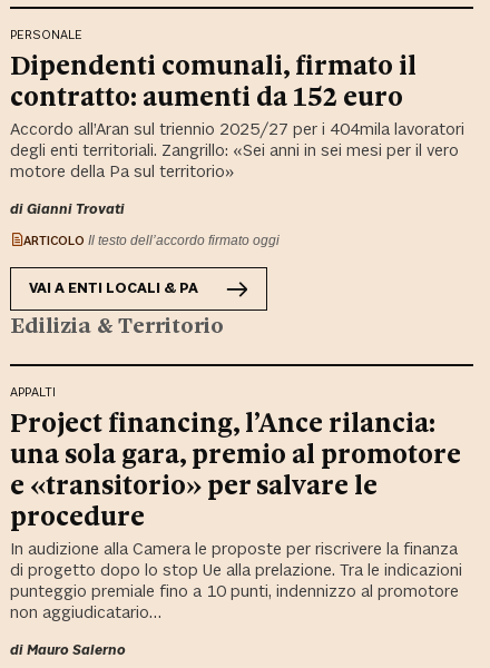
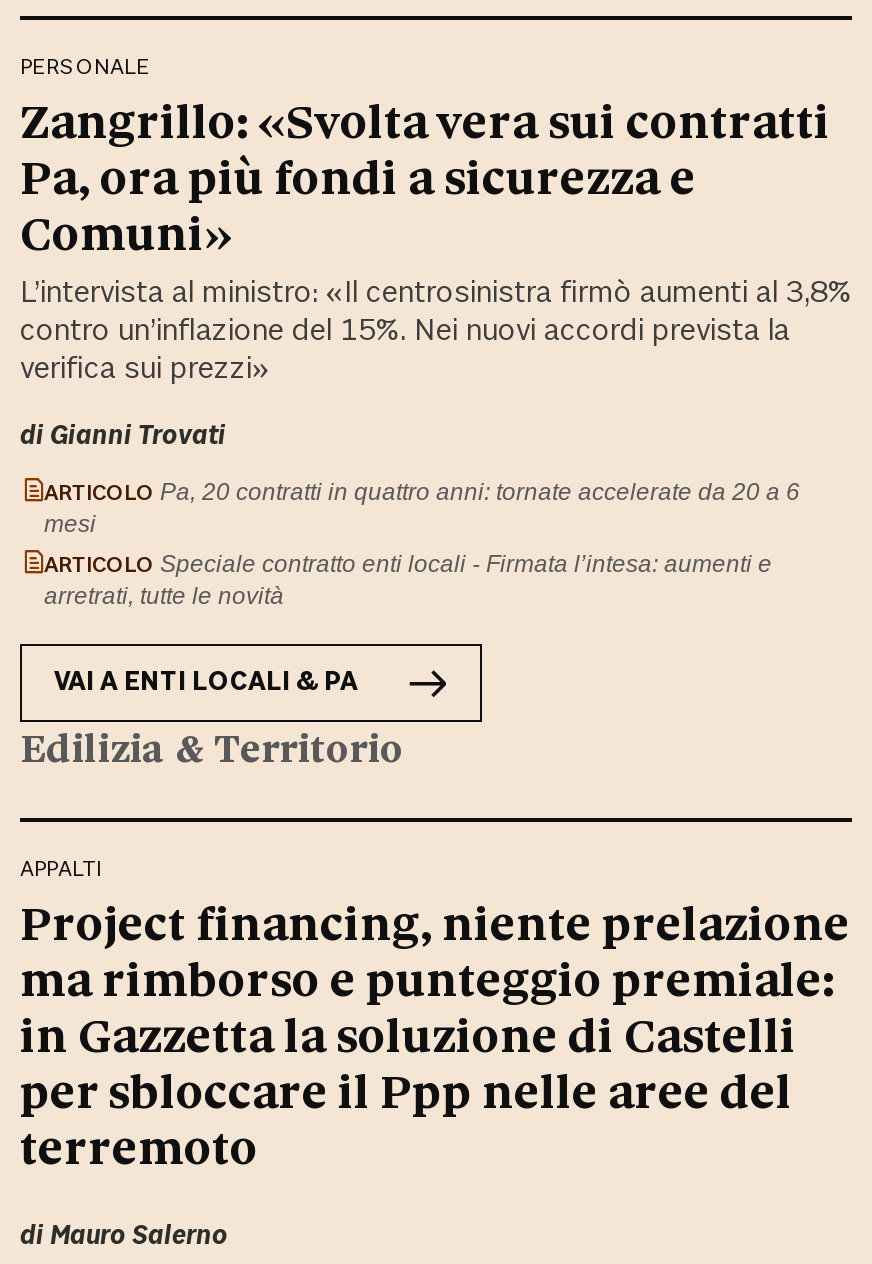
- Dipendenti comunali, firmato il
- contratto: aumenti da 152 euro
- Accordo all’Aran sul triennio 2025/27 per i 404mila lavoratori
- degli enti territoriali. Zangrillo: «Sei anni in sei mesi per il vero
- motore della Pa sul territorio»
+ Zangrillo: «Svolta vera sui contratti
+ Pa, ora più fondi a sicurezza e
+ Comuni»
+ L’intervista al ministro: «Il centrosinistra firmò aumenti al 3,8%
+ contro un’inflazione del 15%. Nei nuovi accordi prevista la
+ verifica sui prezzi»

- ARTICOLO Il testo dell’accordo firmato oggi
+ ARTICOLO Pa, 20 contratti in quattro anni: tornate accelerate da 20 a 6
+ mesi
+ ARTICOLO Speciale contratto enti locali - Firmata l’intesa: aumenti e
+ arretrati, tutte le novità

moved down: VAI A ENTI LOCALI & PA | Edilizia & Territorio | APPALTI

- Project financing, l’Ance rilancia:
- una sola gara, premio al promotore
- e «transitorio» per salvare le
- procedure
- In audizione alla Camera le proposte per riscrivere la finanza
- di progetto dopo lo stop Ue alla prelazione. Tra le indicazioni
- punteggio premiale fino a 10 punti, indennizzo al promotore
- non aggiudicatario…
+ Project financing, niente prelazione
+ ma rimborso e punteggio premiale:
+ in Gazzetta la soluzione di Castelli
+ per sbloccare il Ppp nelle aree del
+ terremoto
